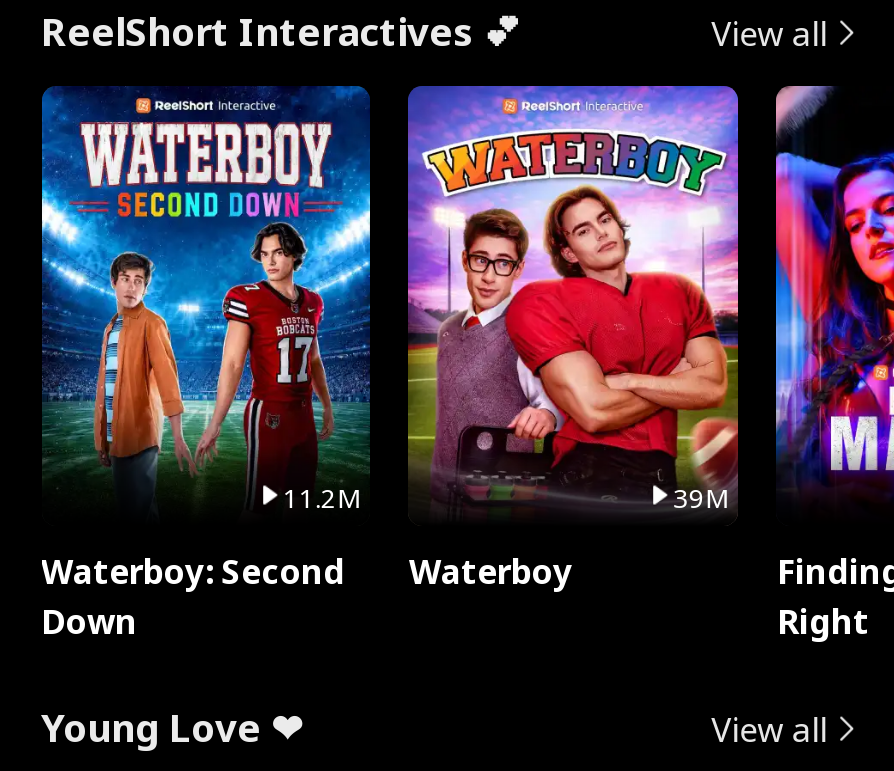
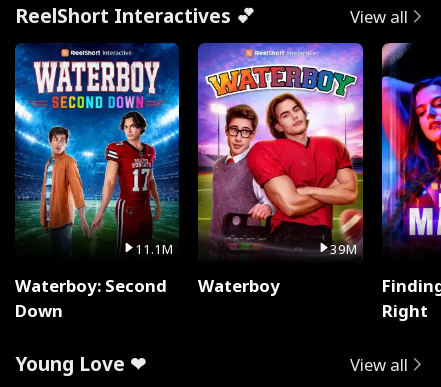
- 11.2M
+ 11.1M
